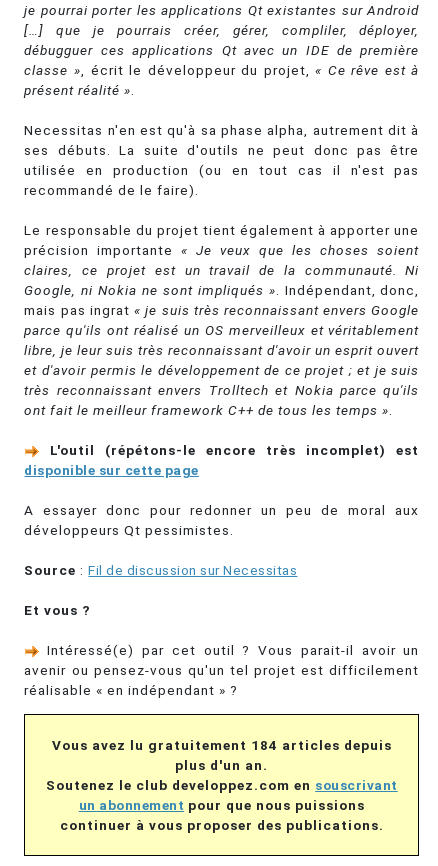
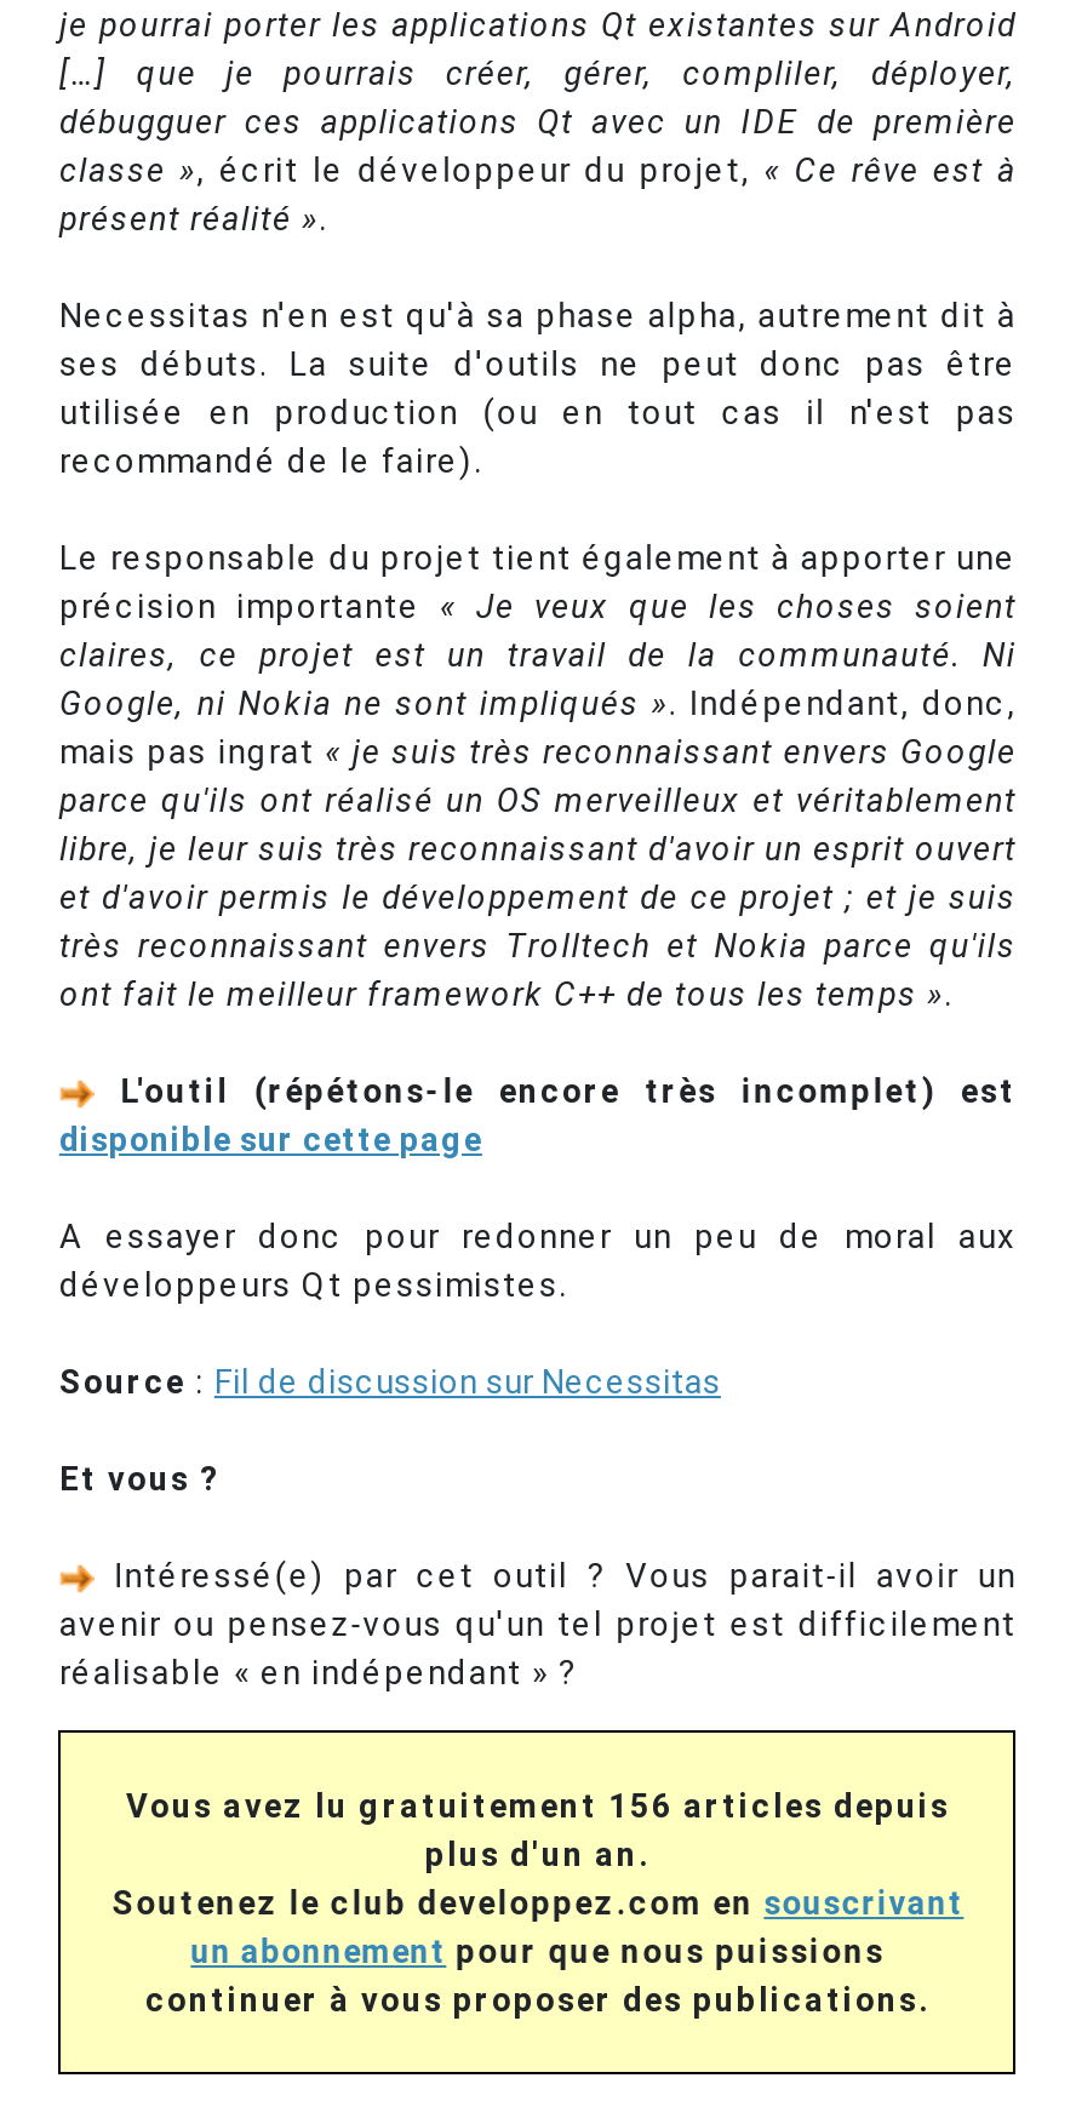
- Vous avez lu gratuitement 184 articles depuis
+ Vous avez lu gratuitement 156 articles depuis
